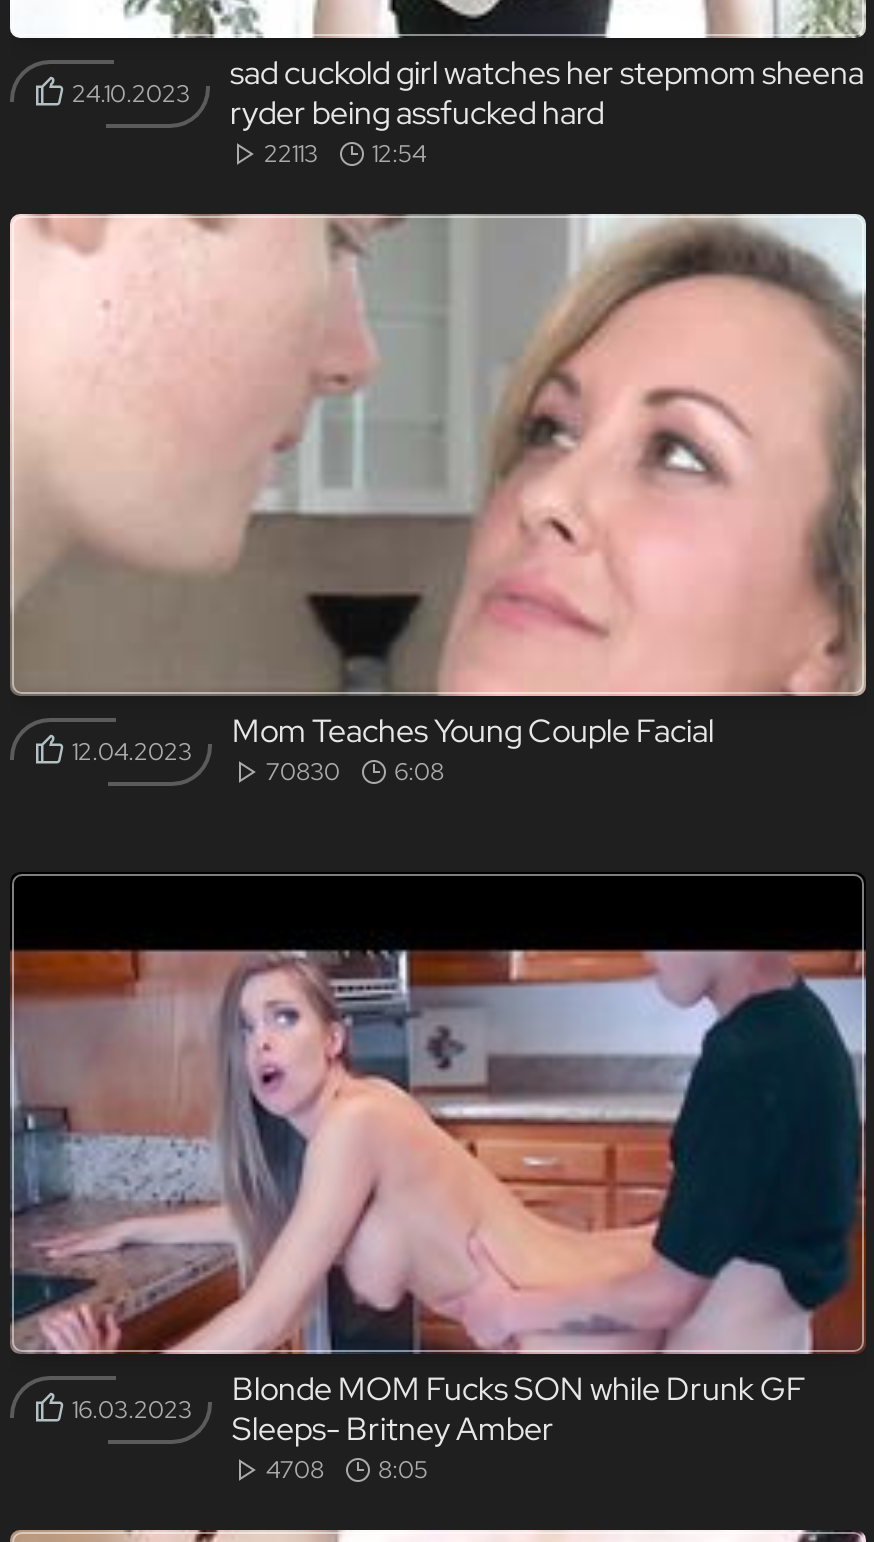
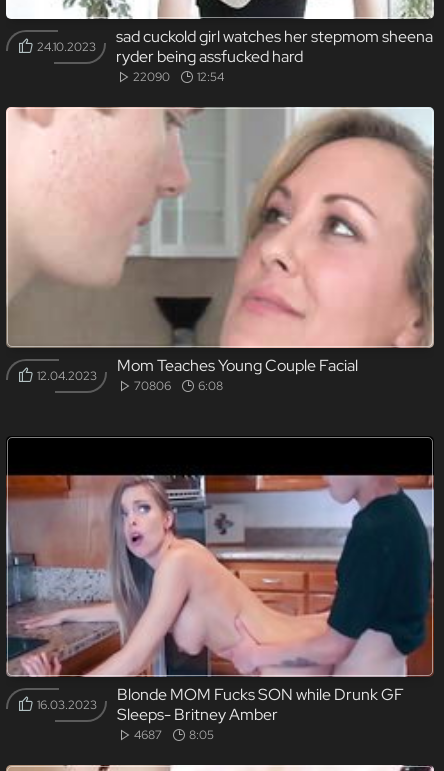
- 22113 12:54
+ 22090 12:54

- 70830 6:08
+ 70806 6:08

- 4708 8:05
+ 4687 8:05
